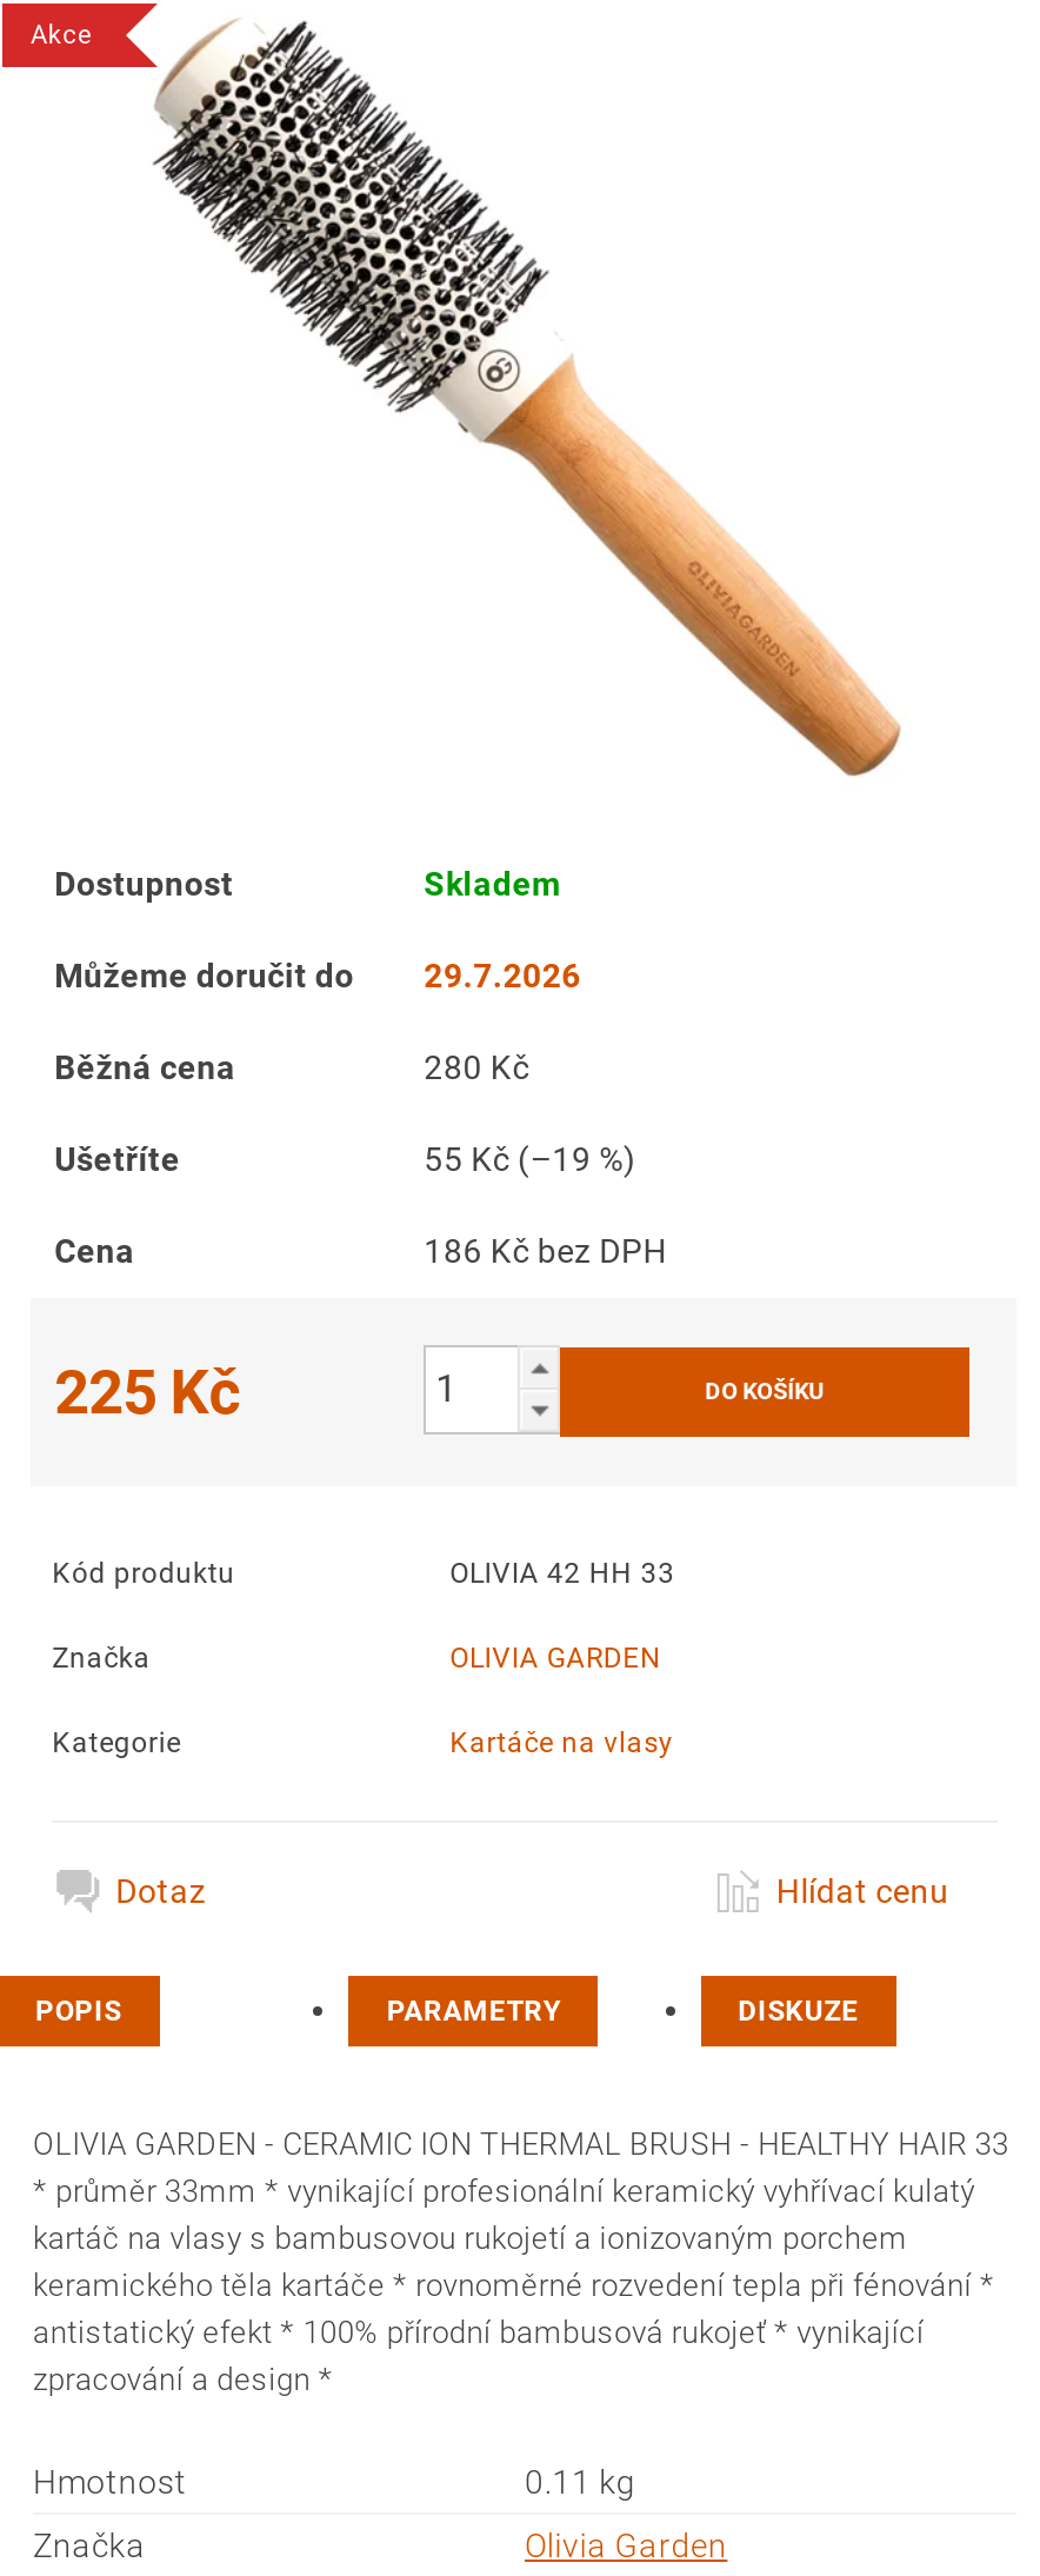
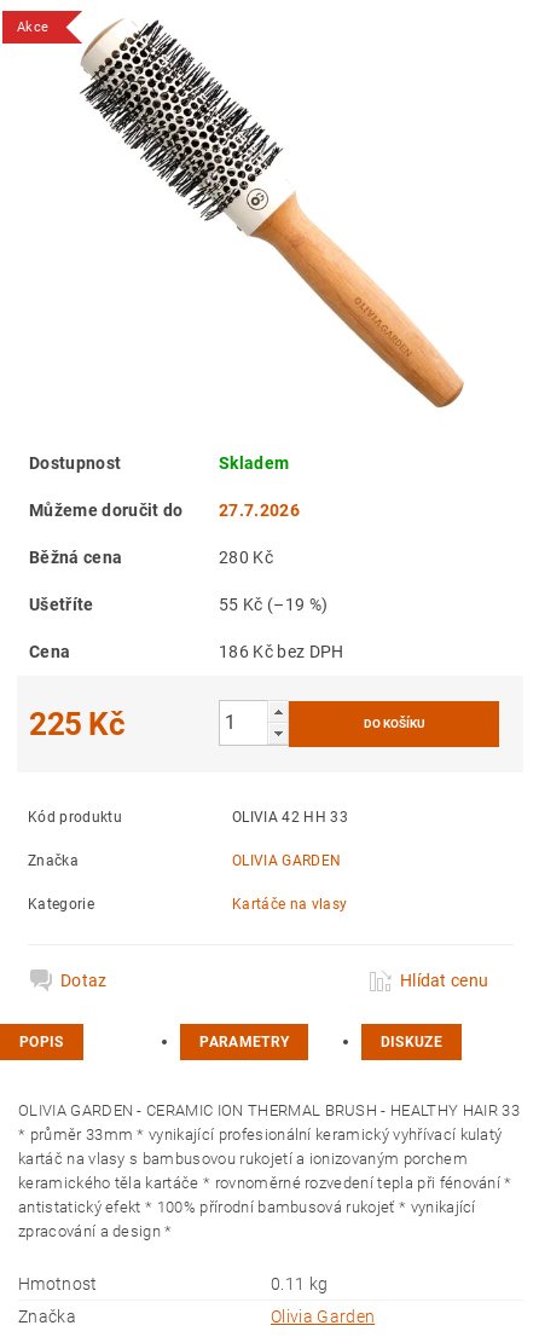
- Můžeme doručit do 29.7.2026
+ Můžeme doručit do 27.7.2026
